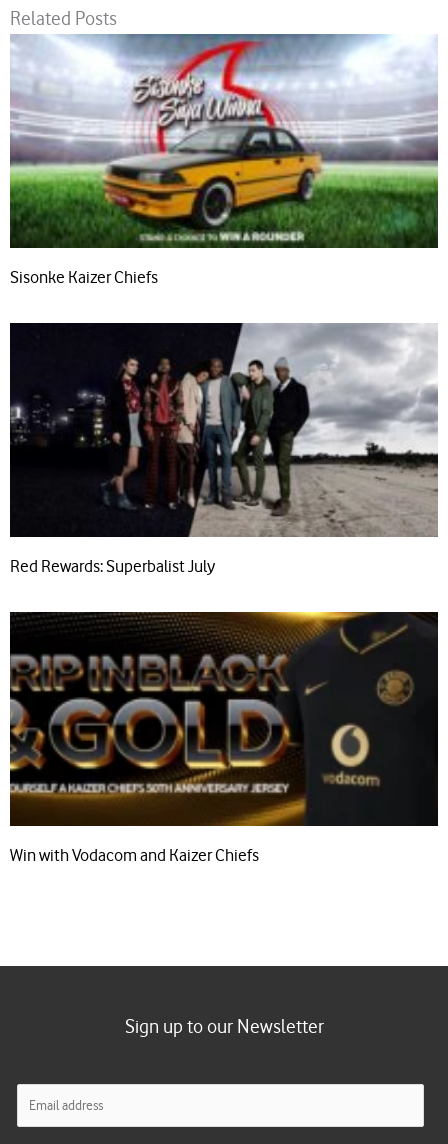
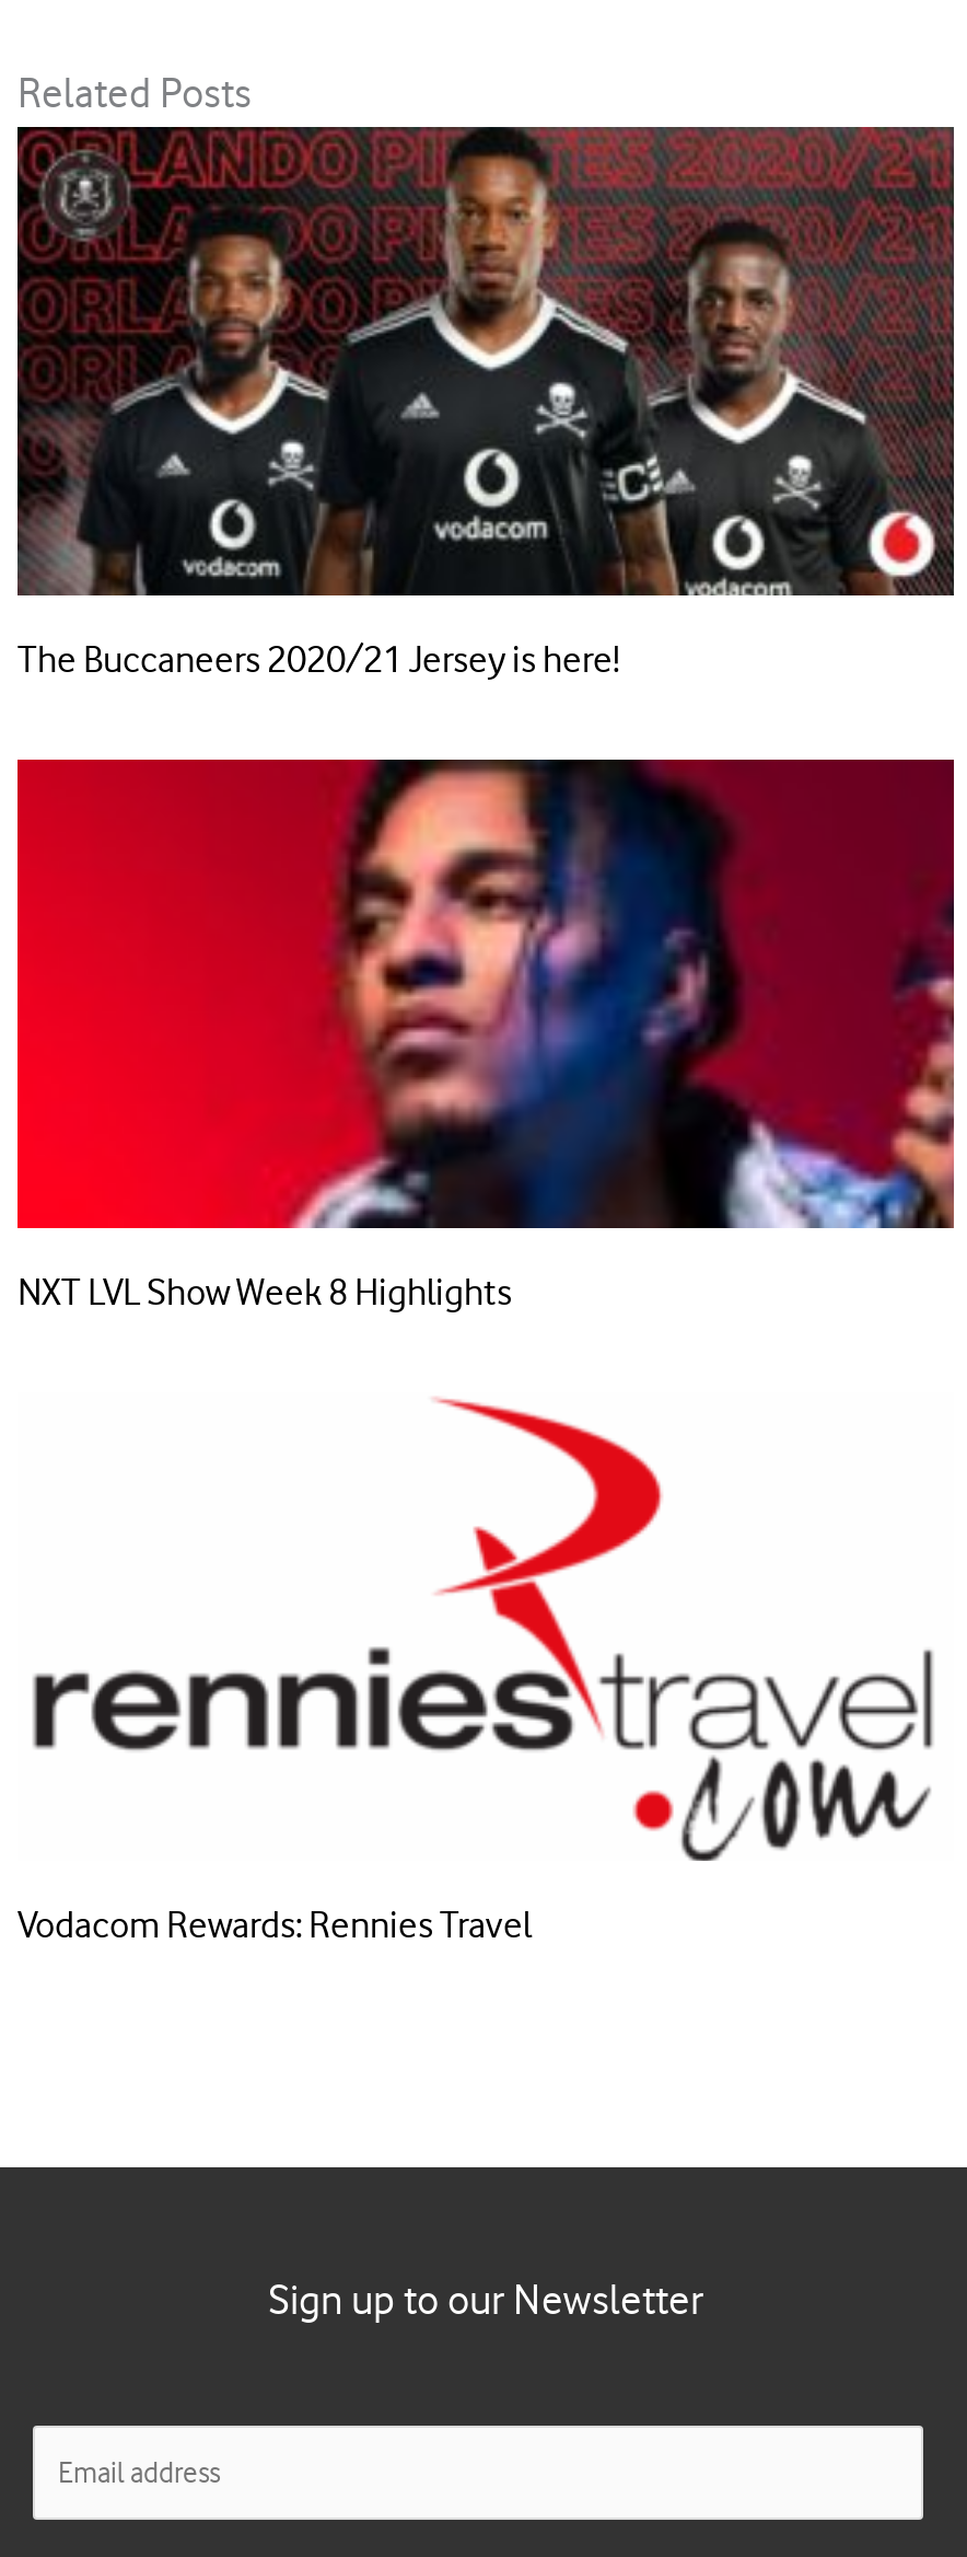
- [image]
- Sisonke Kaizer Chiefs
+ [image]
+ The Buccaneers 2020/21 Jersey is here!

- [image]
- Red Rewards: Superbalist July
+ [image]
+ NXT LVL Show Week 8 Highlights

- [image]
- Win with Vodacom and Kaizer Chiefs
+ [image]
+ Vodacom Rewards: Rennies Travel
